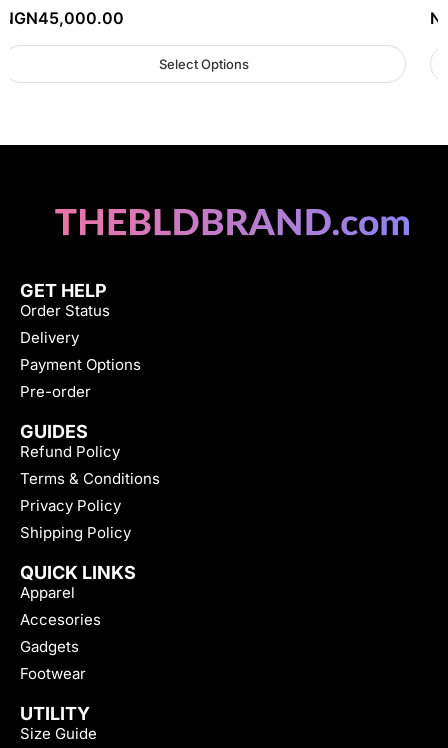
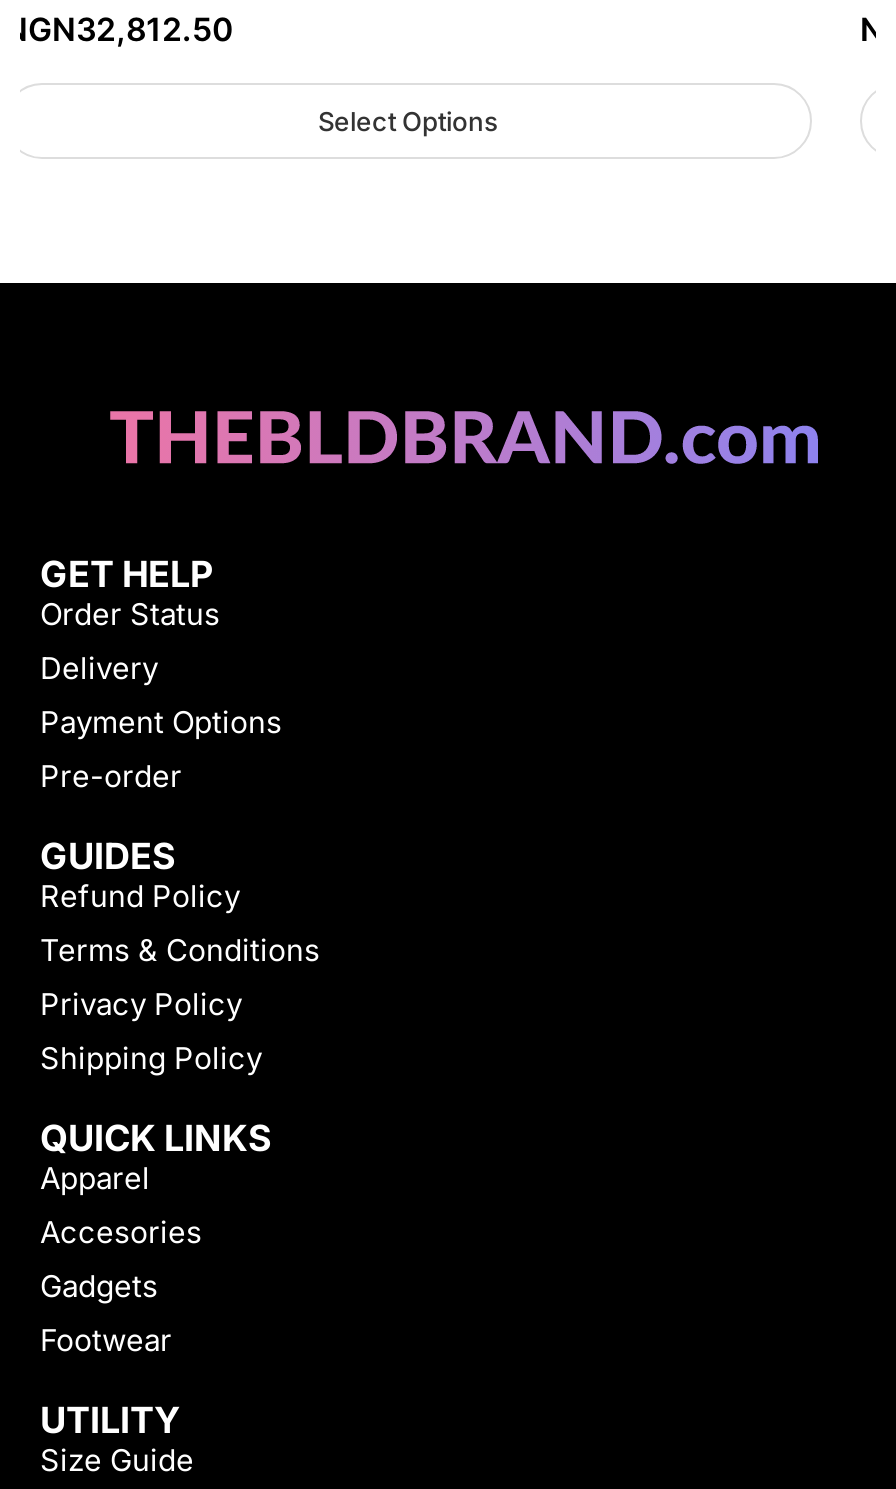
- NGN45,000.00
+ NGN32,812.50
